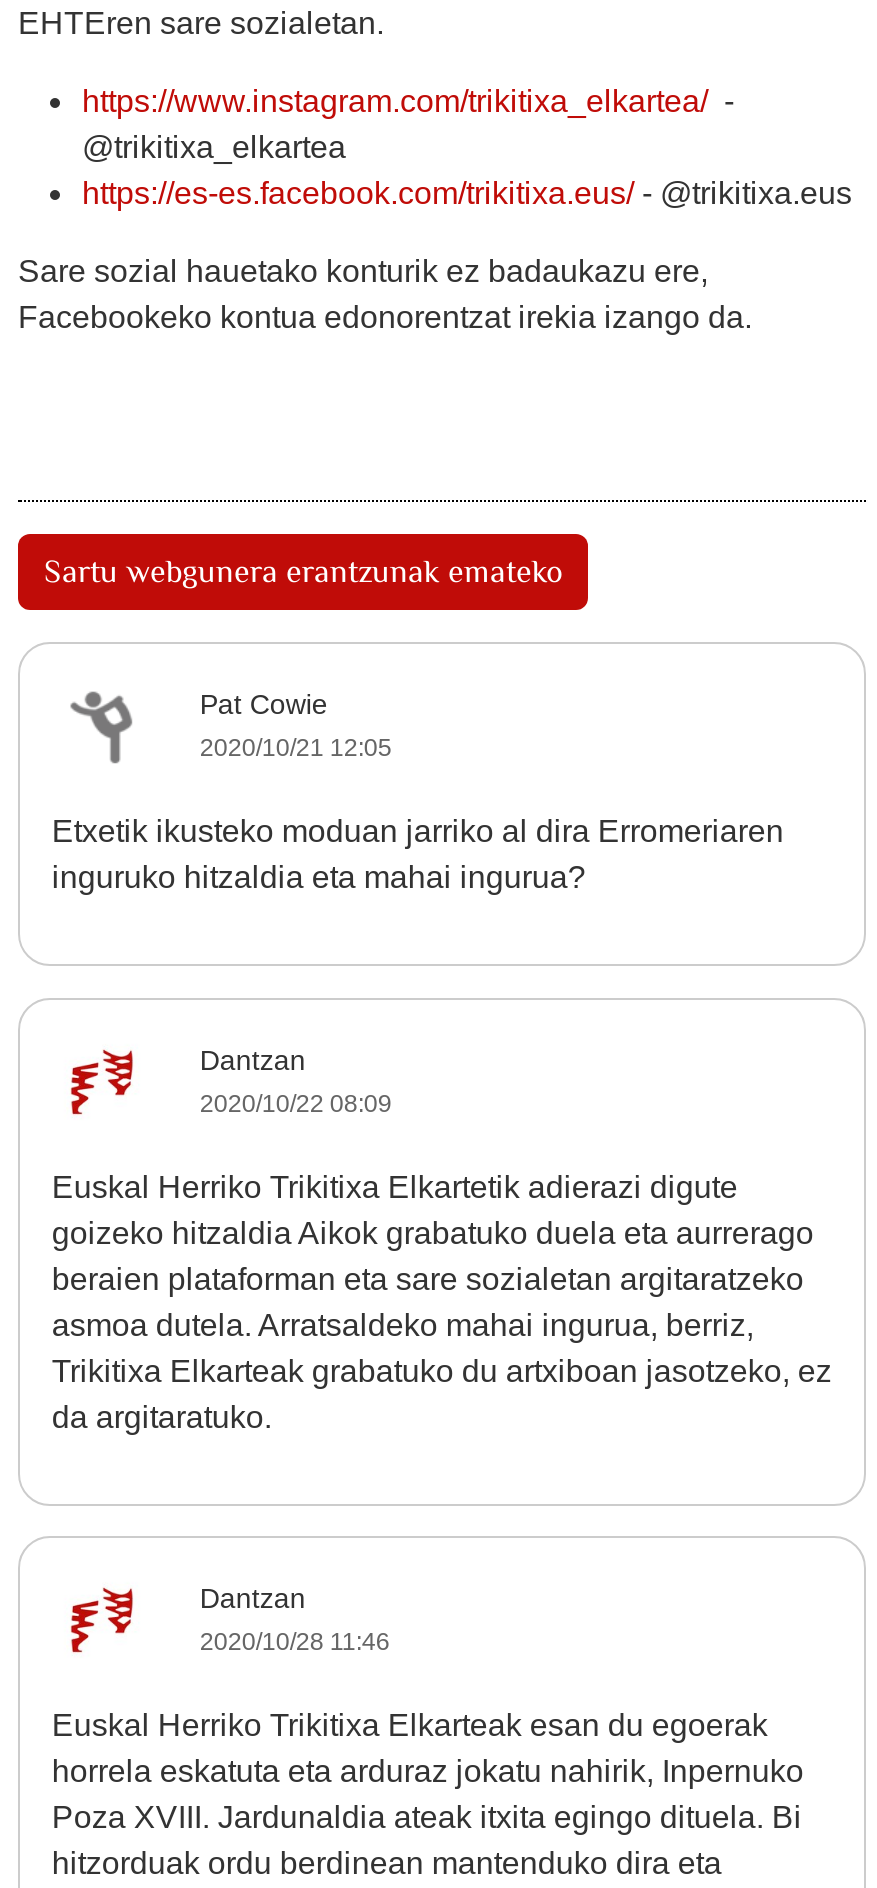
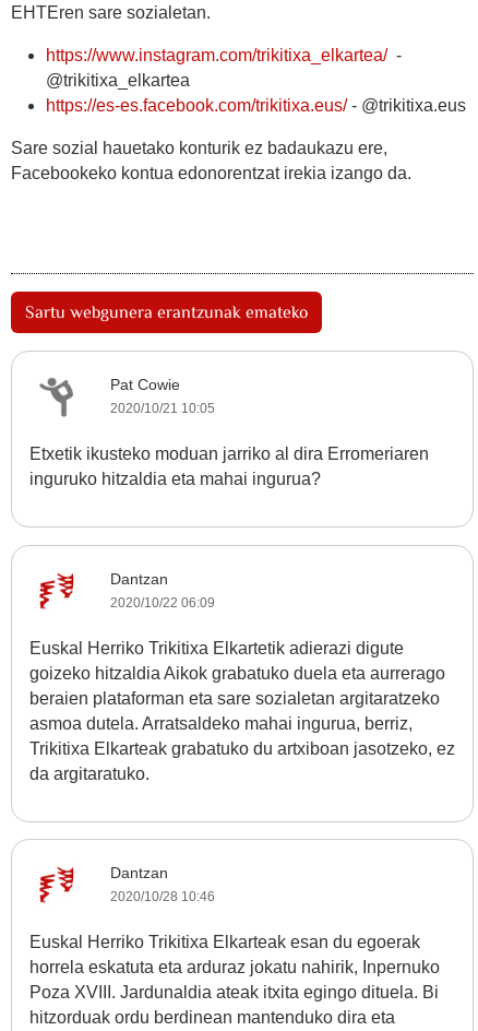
- 2020/10/21 12:05
+ 2020/10/21 10:05

- 2020/10/22 08:09
+ 2020/10/22 06:09

- 2020/10/28 11:46
+ 2020/10/28 10:46
